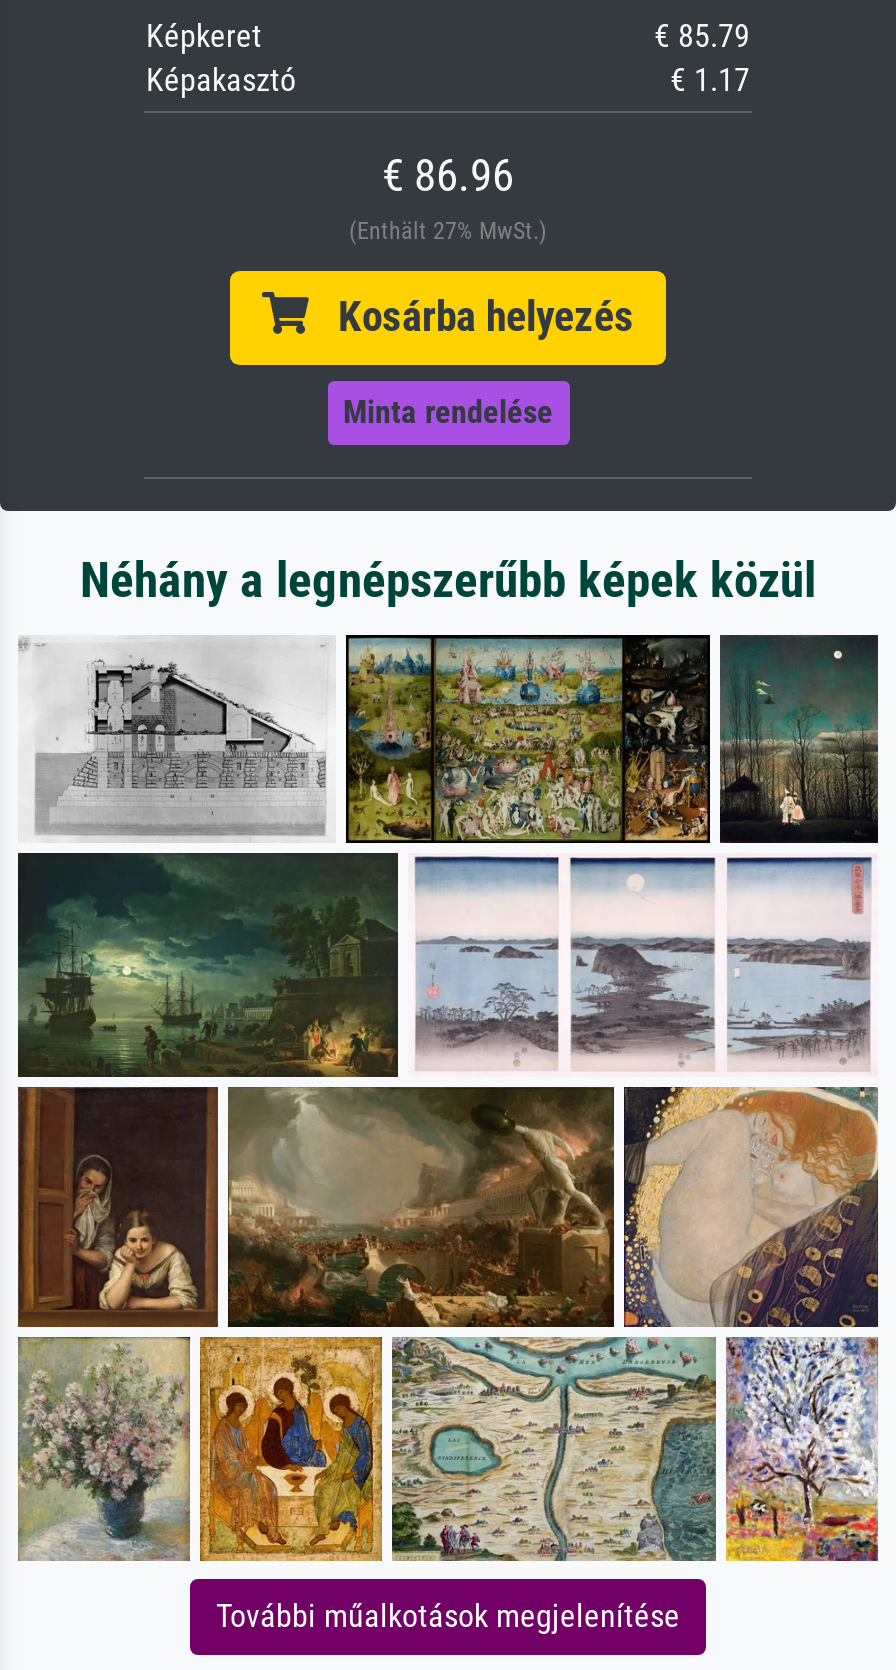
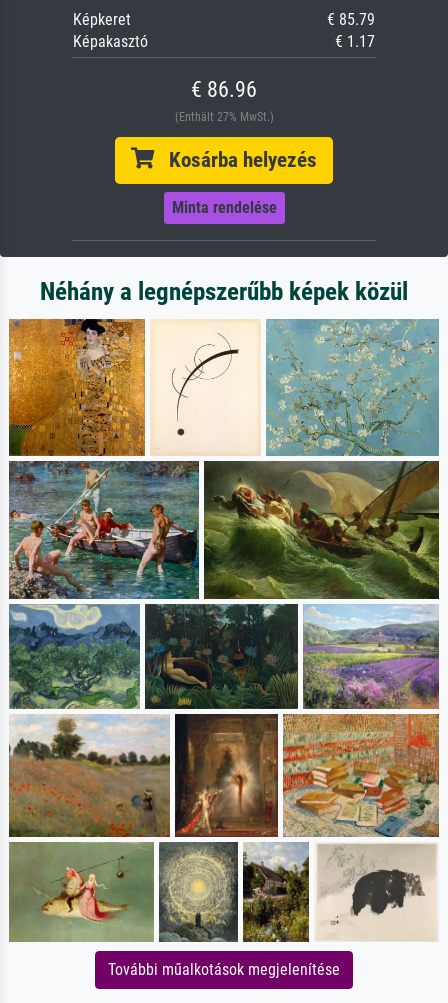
- [image]
+ [image]
